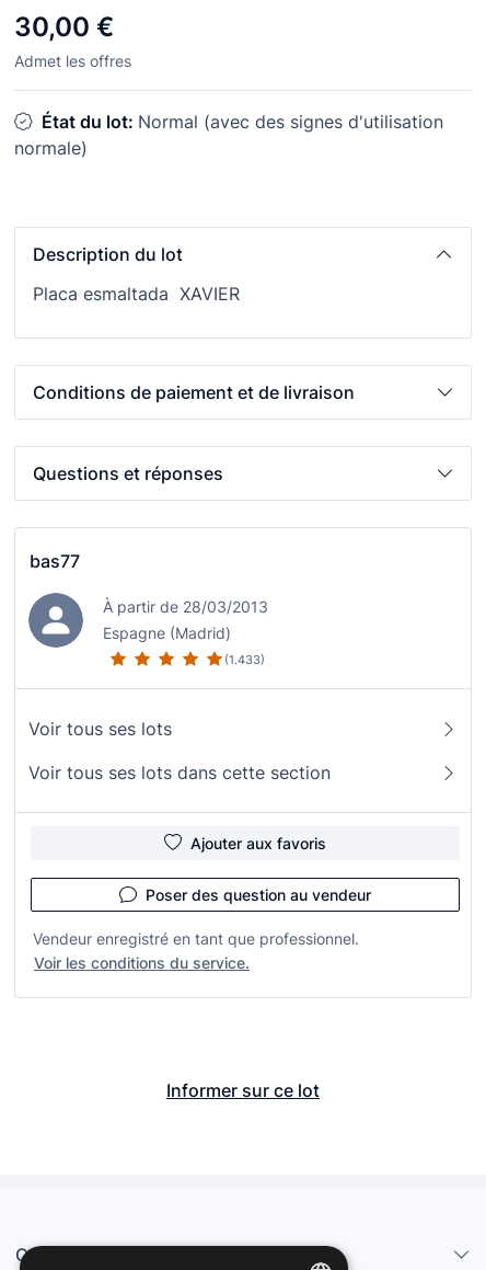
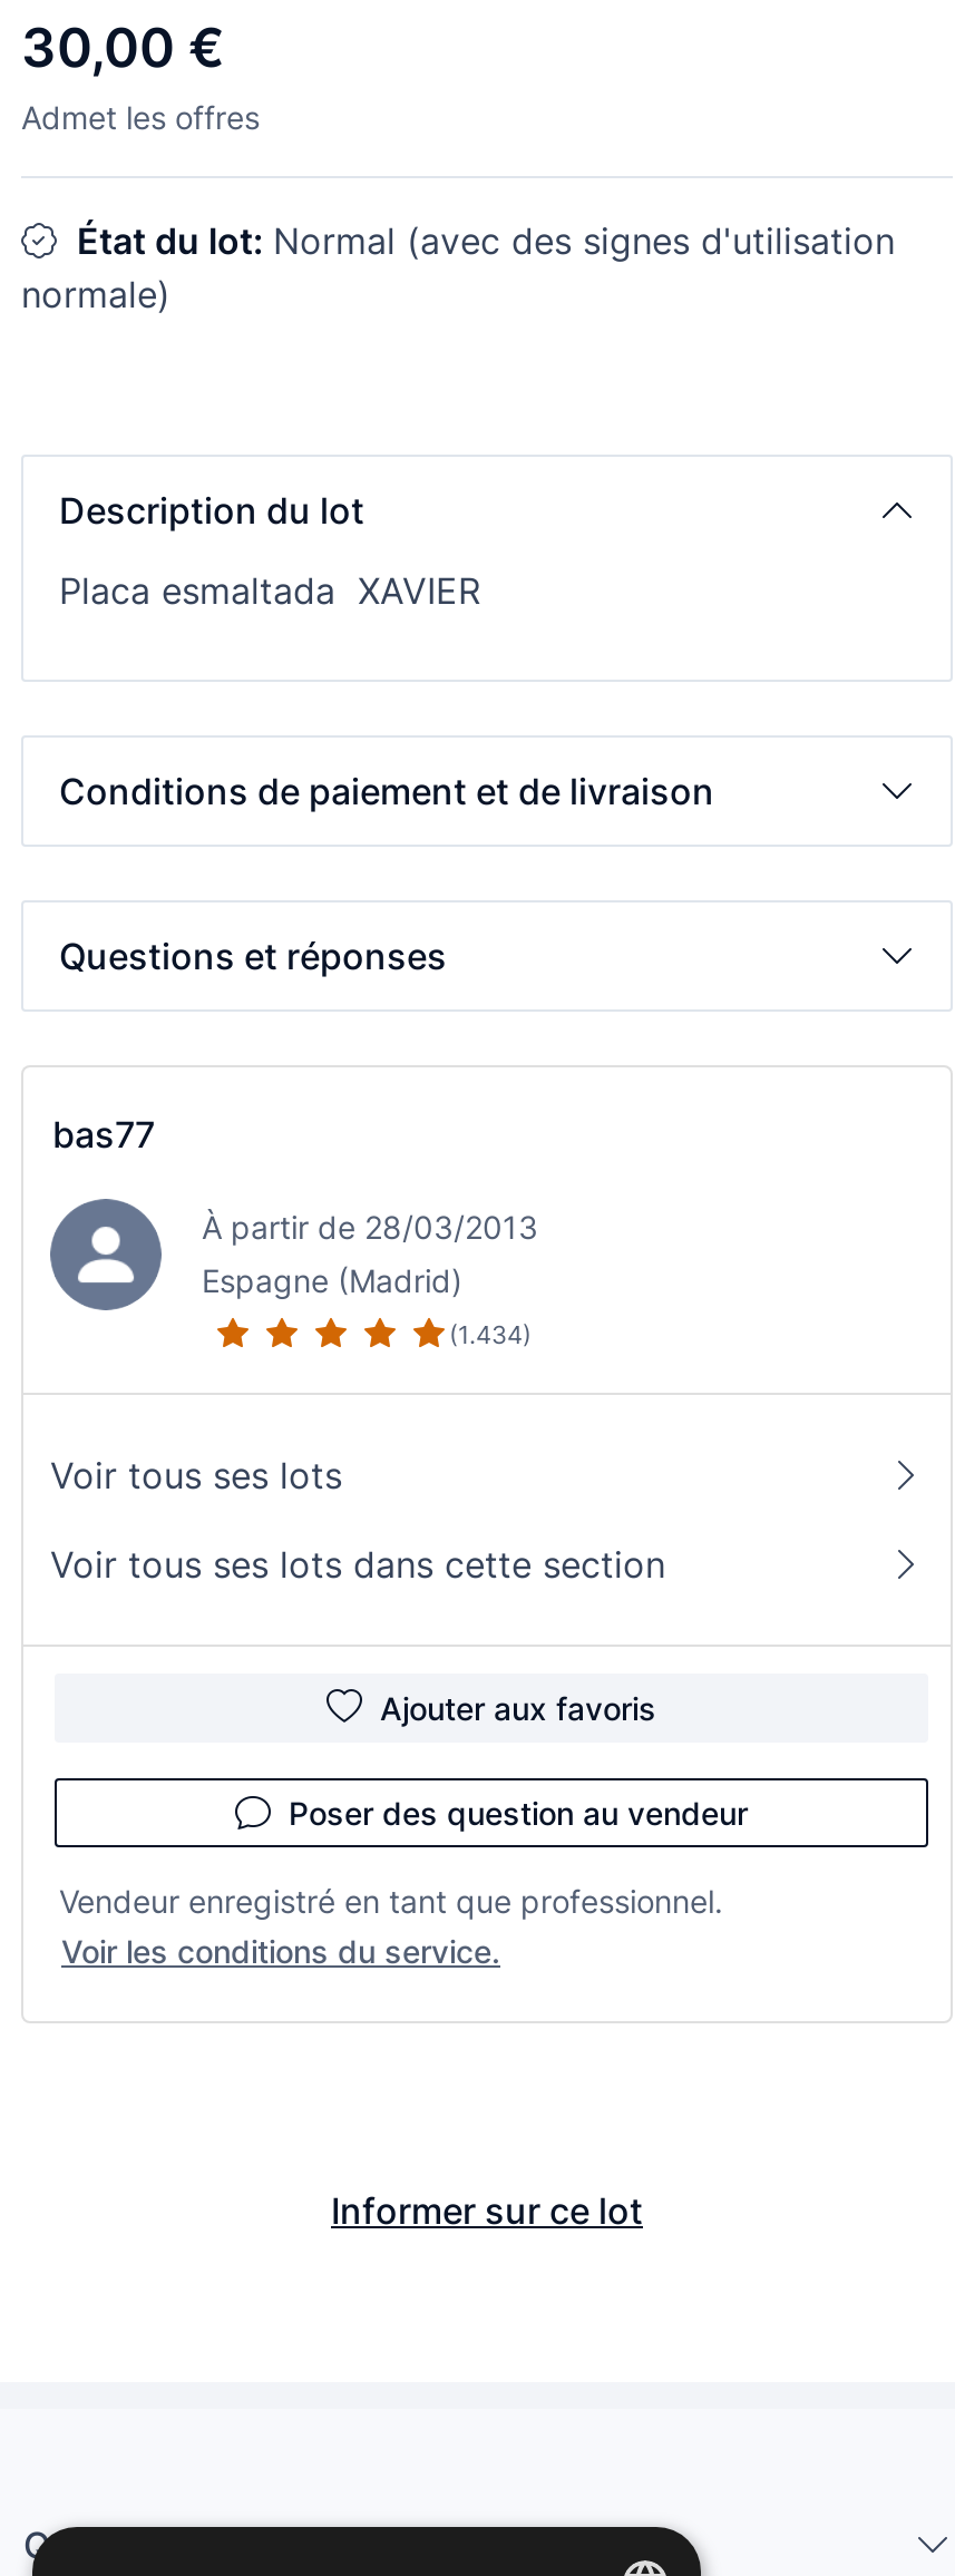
- (1.433)
+ (1.434)
